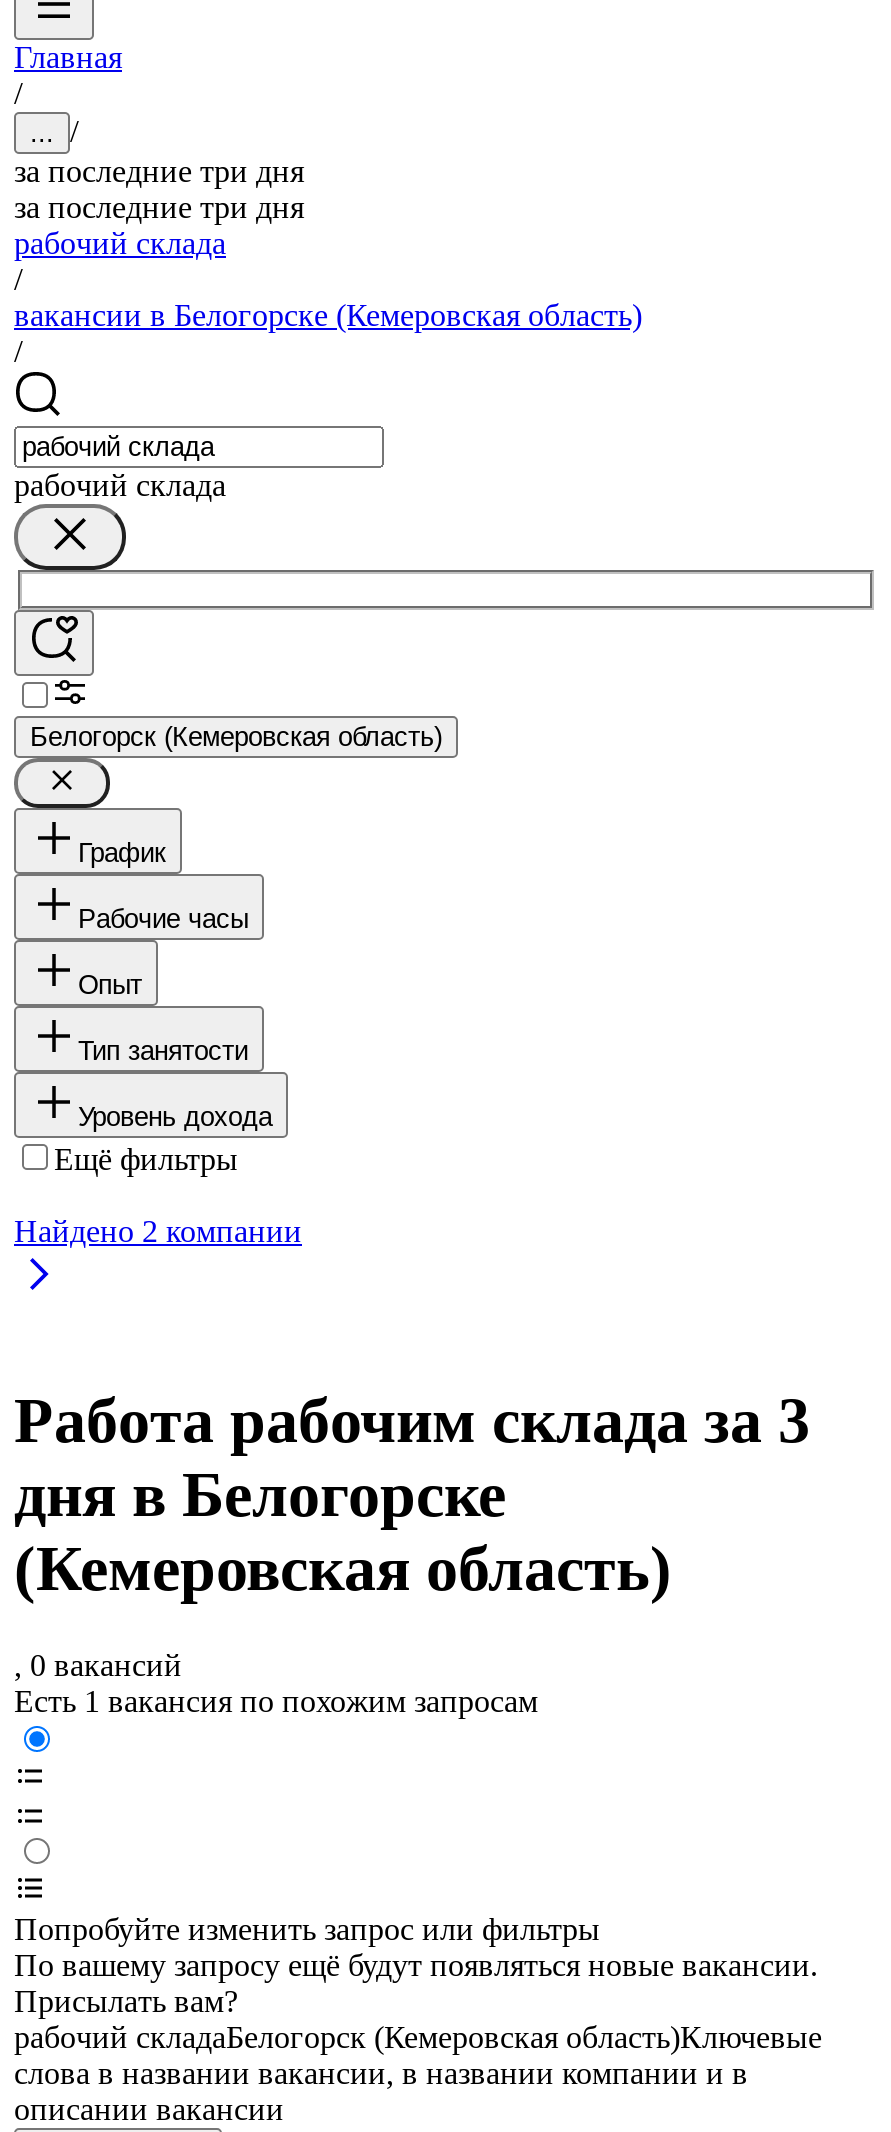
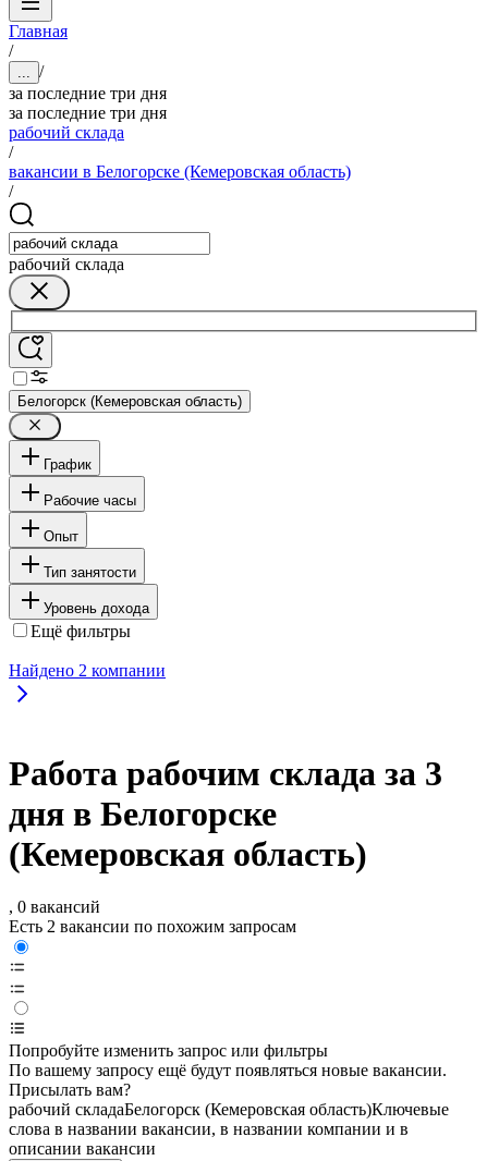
- Есть 1 вакансия по похожим запросам
+ Есть 2 вакансии по похожим запросам
